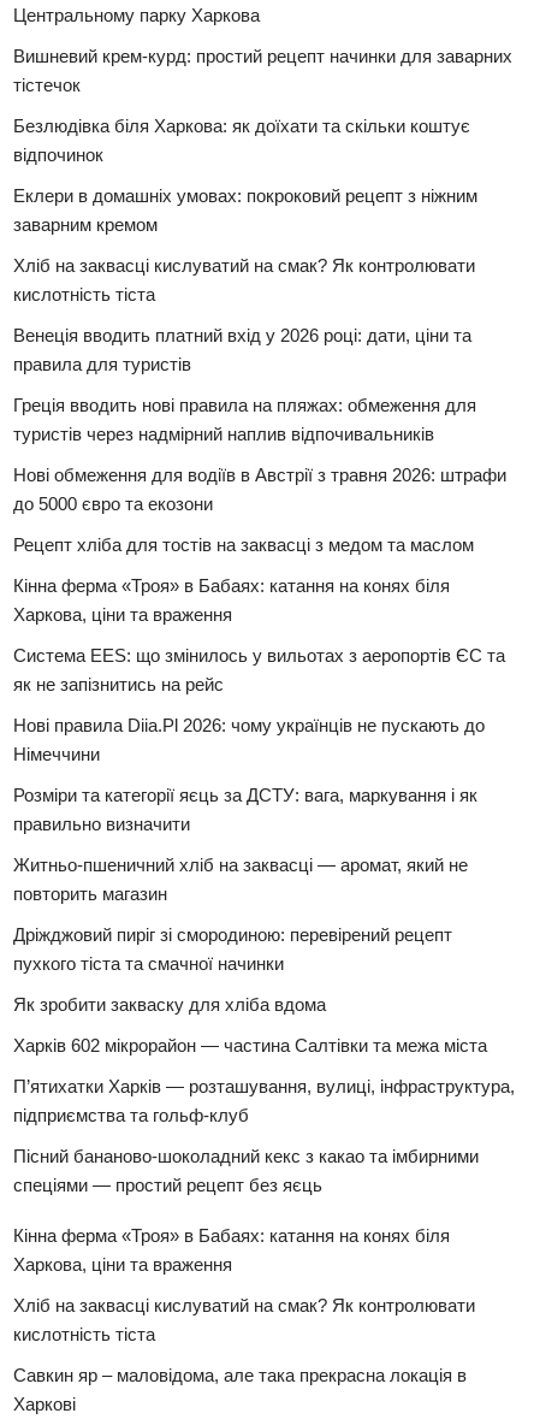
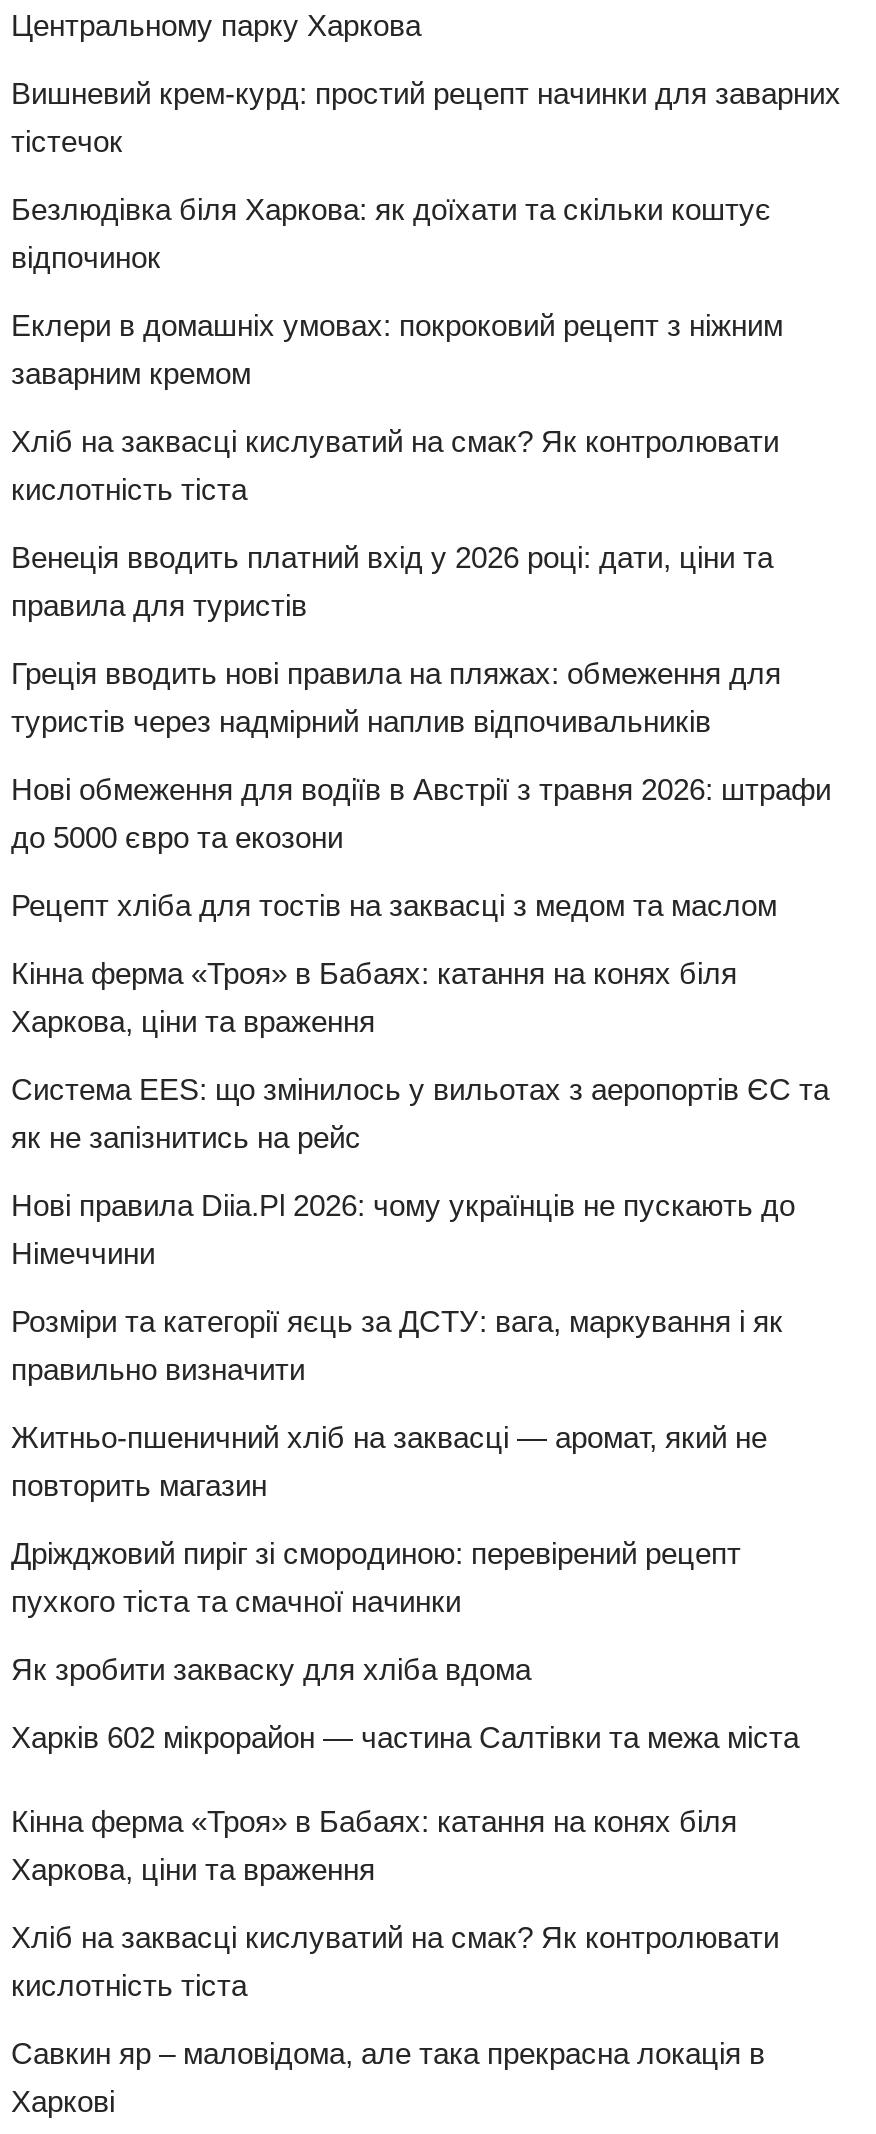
- П’ятихатки Харків — розташування, вулиці, інфраструктура,
- підприємства та гольф-клуб
- Пісний бананово-шоколадний кекс з какао та імбирними
- спеціями — простий рецепт без яєць
